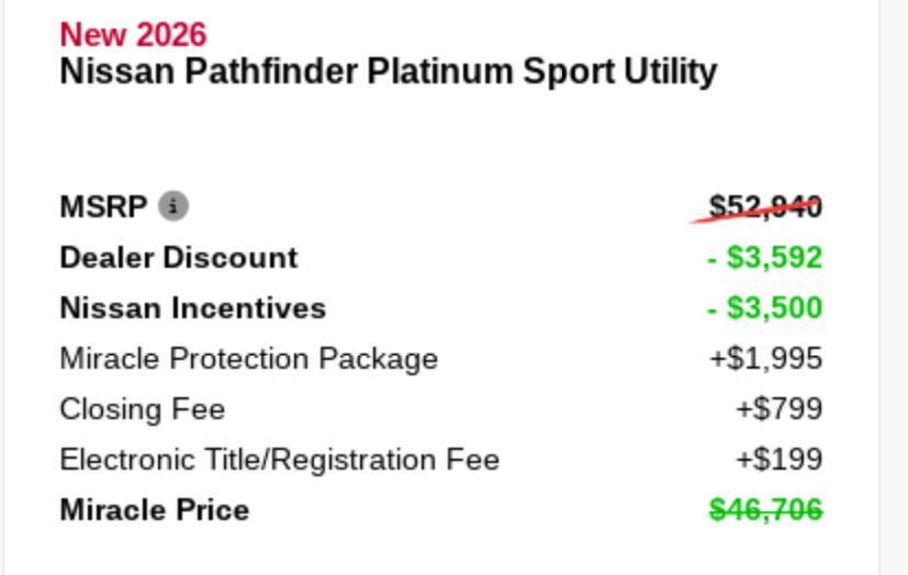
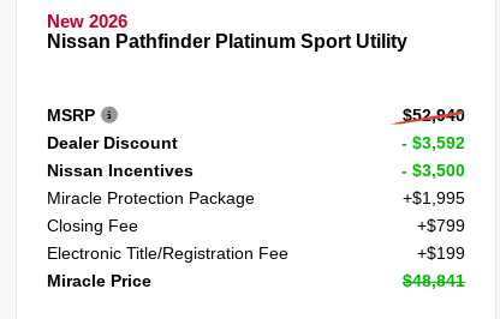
- $46,706
+ $48,841
